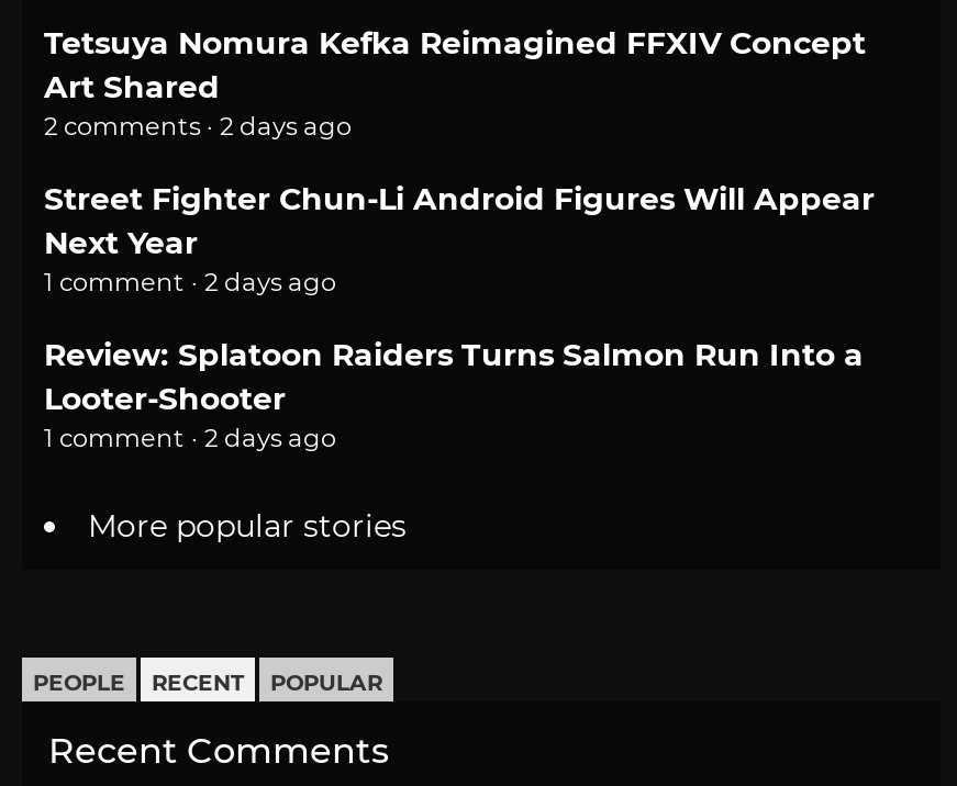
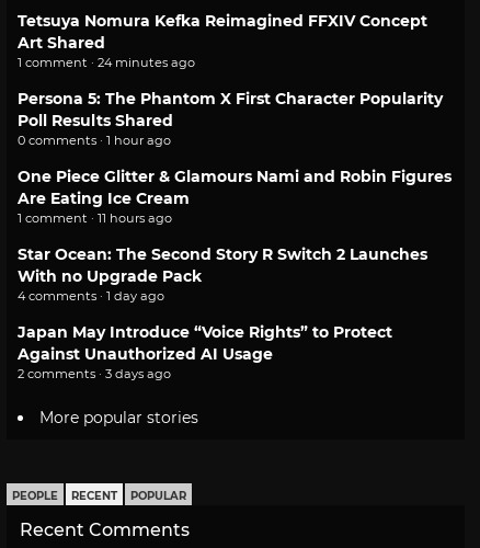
- 2 comments · 2 days ago
- Street Fighter Chun-Li Android Figures Will Appear
- Next Year
- 1 comment · 2 days ago
- Review: Splatoon Raiders Turns Salmon Run Into a
- Looter-Shooter
- 1 comment · 2 days ago
+ 1 comment · 24 minutes ago
+ Persona 5: The Phantom X First Character Popularity
+ Poll Results Shared
+ 0 comments · 1 hour ago
+ One Piece Glitter & Glamours Nami and Robin Figures
+ Are Eating Ice Cream
+ 1 comment · 11 hours ago
+ Star Ocean: The Second Story R Switch 2 Launches
+ With no Upgrade Pack
+ 4 comments · 1 day ago
+ Japan May Introduce “Voice Rights” to Protect
+ Against Unauthorized AI Usage
+ 2 comments · 3 days ago
